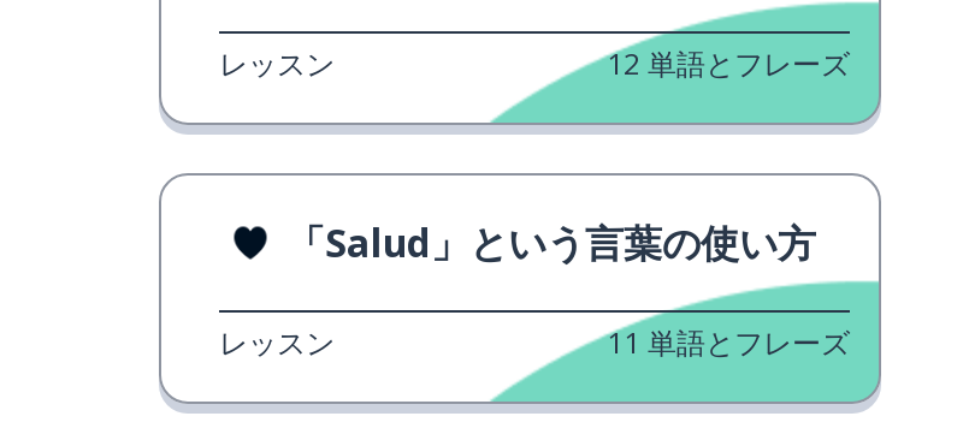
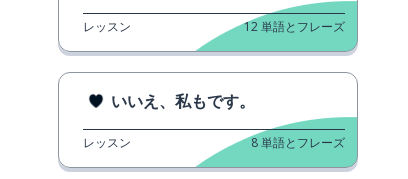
- 「Salud」という言葉の使い方
+ いいえ、私もです。

- 11 単語とフレーズ
+ 8 単語とフレーズ
